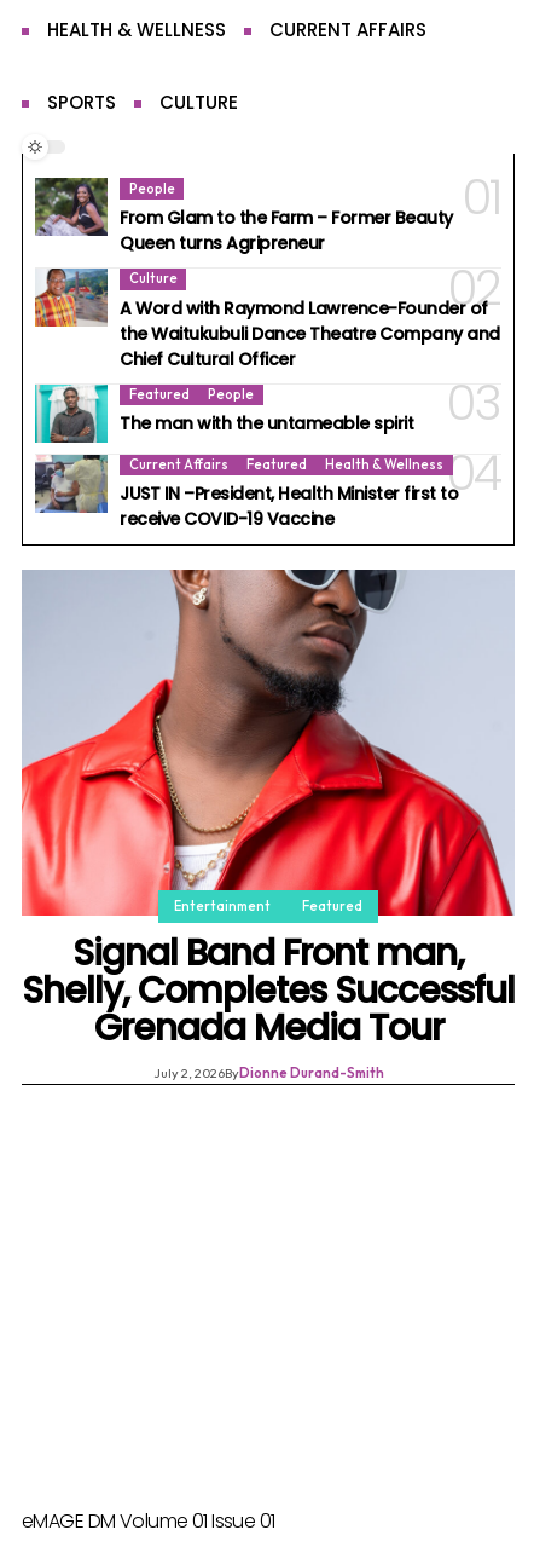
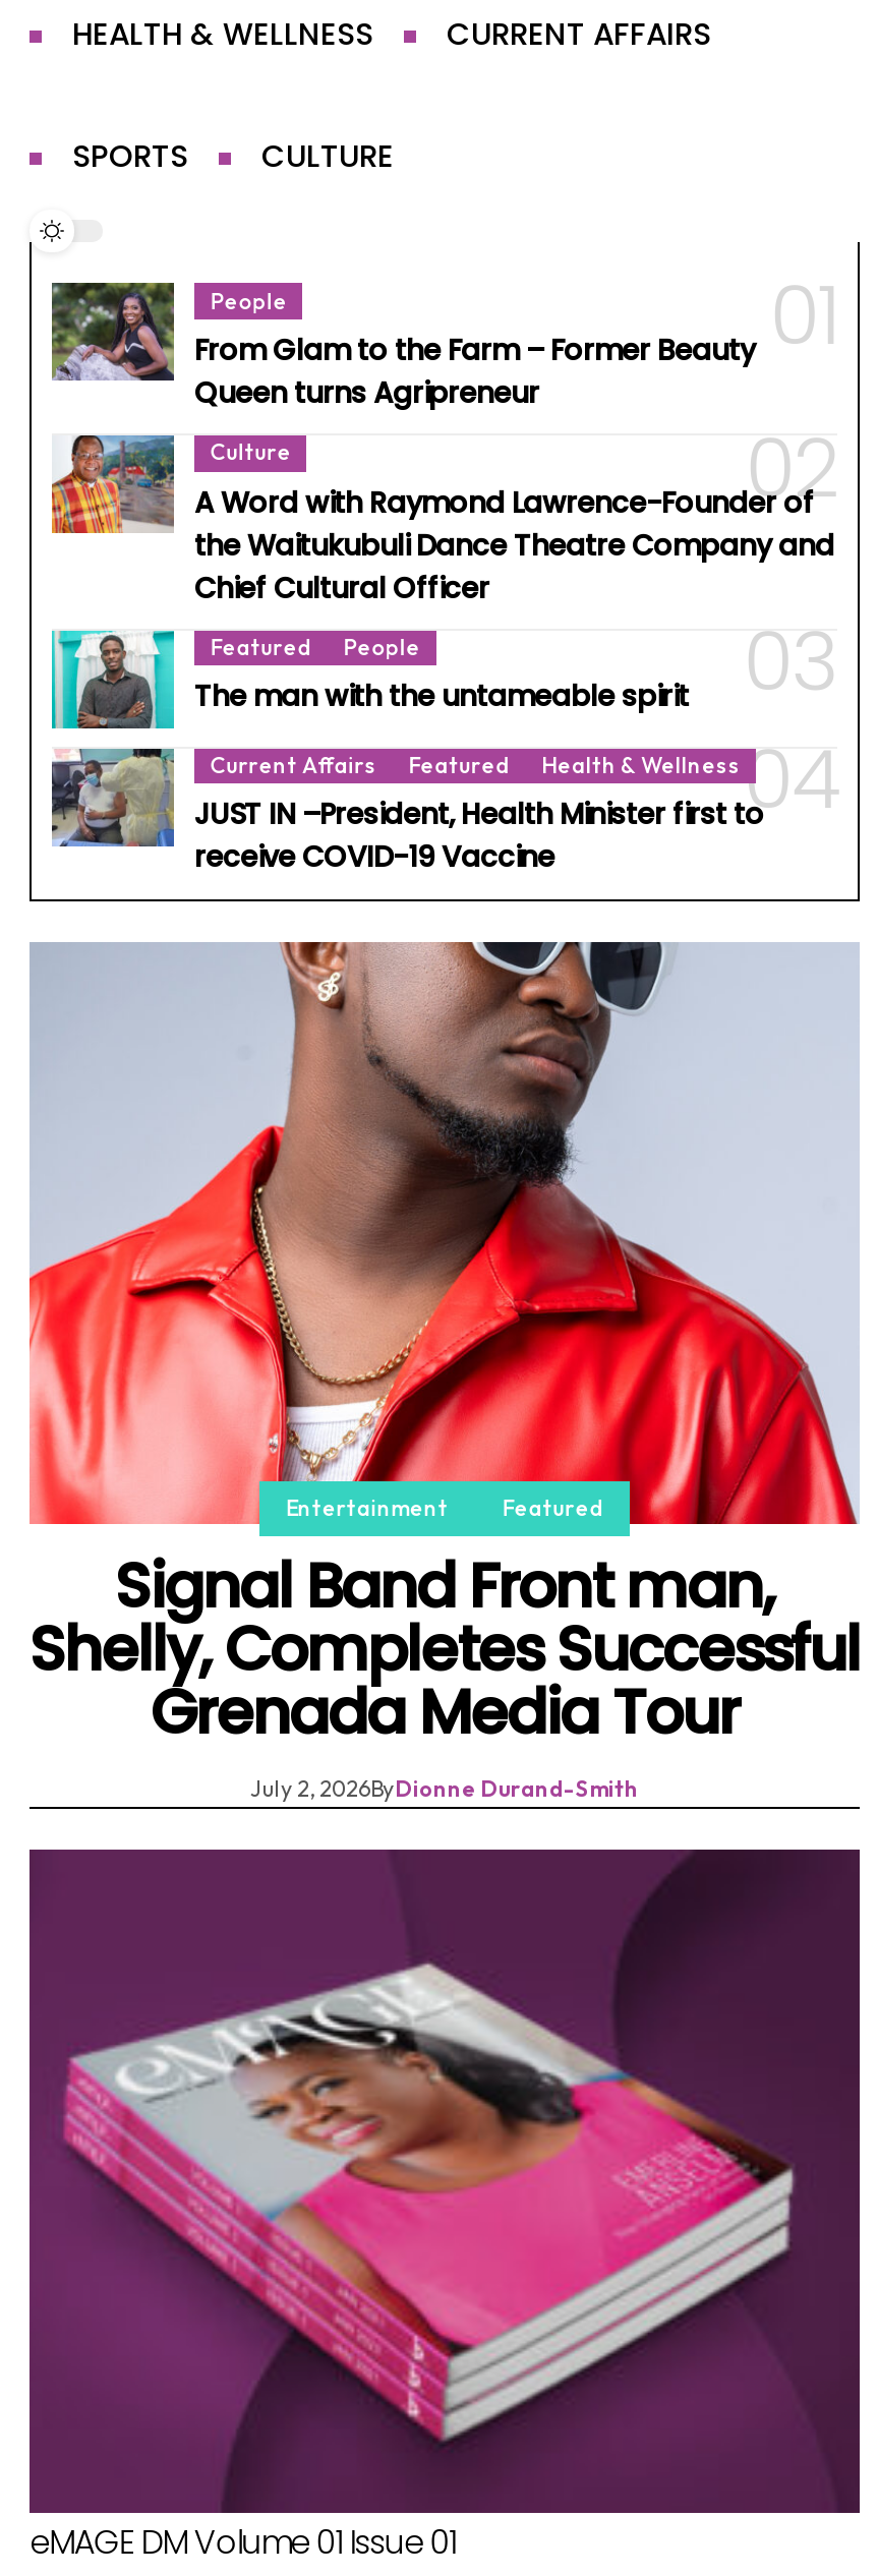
+ [image]
